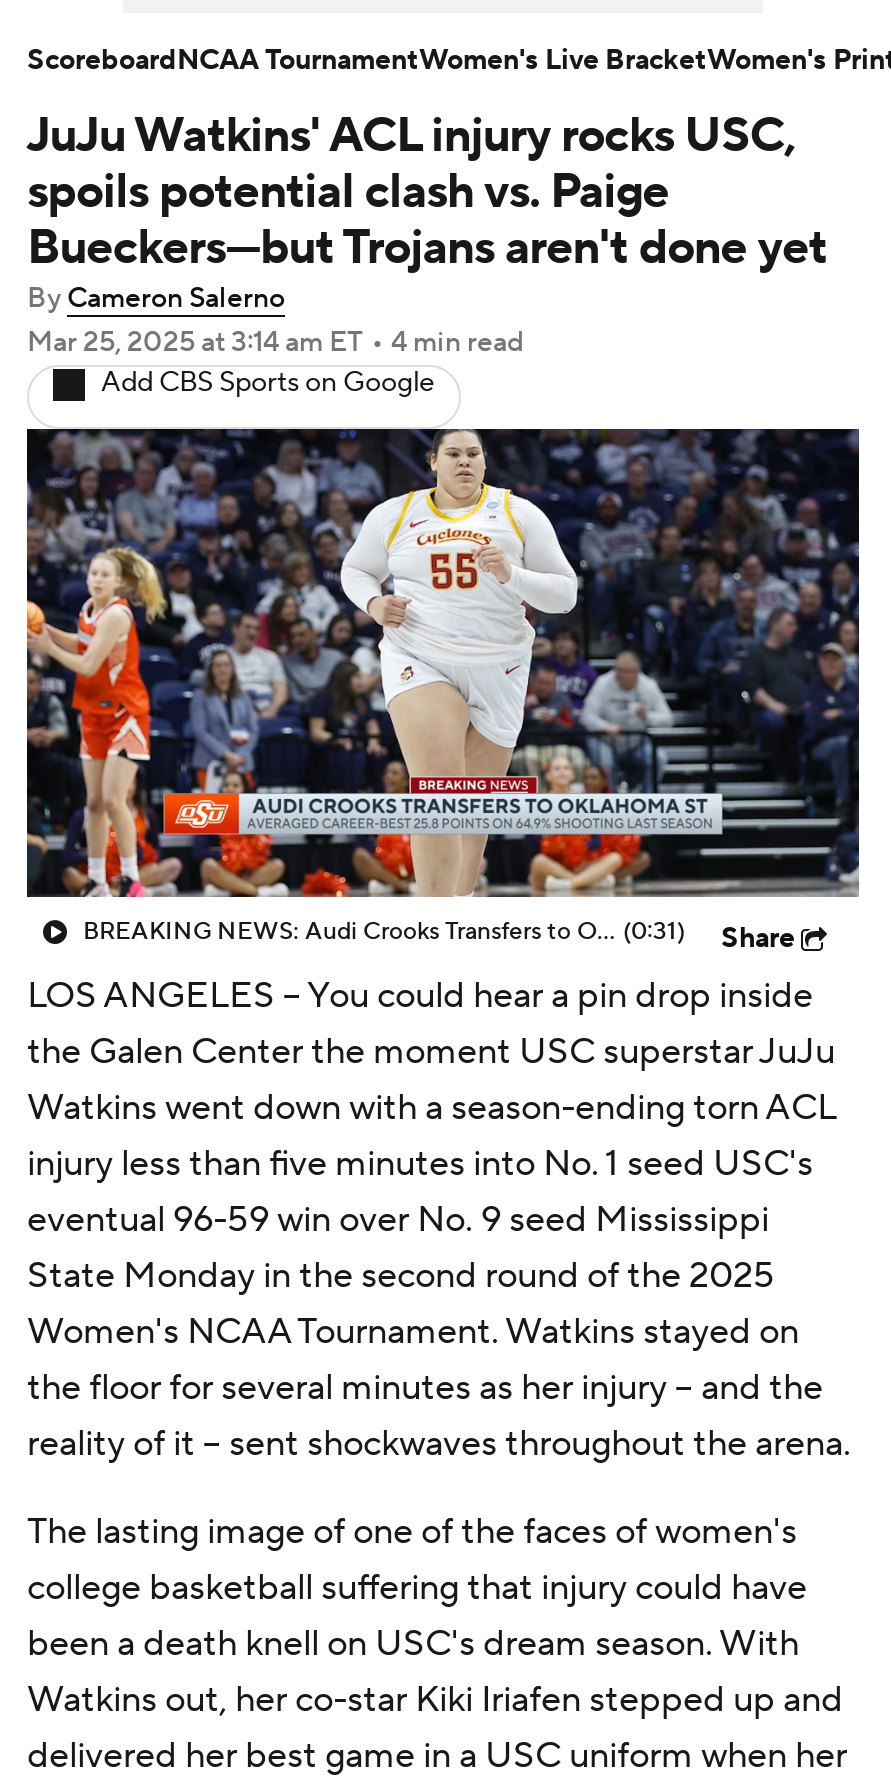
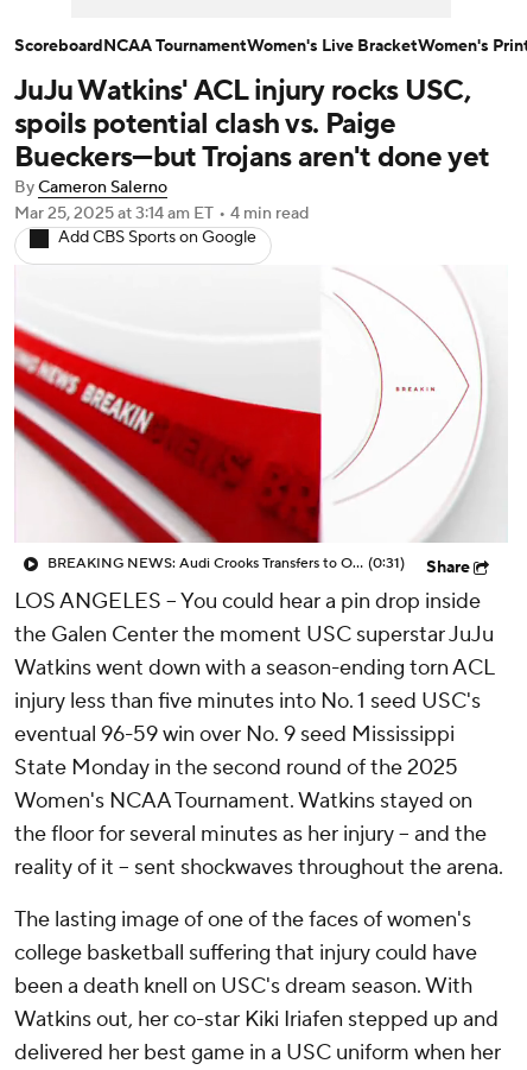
- [image]
+ [image]
